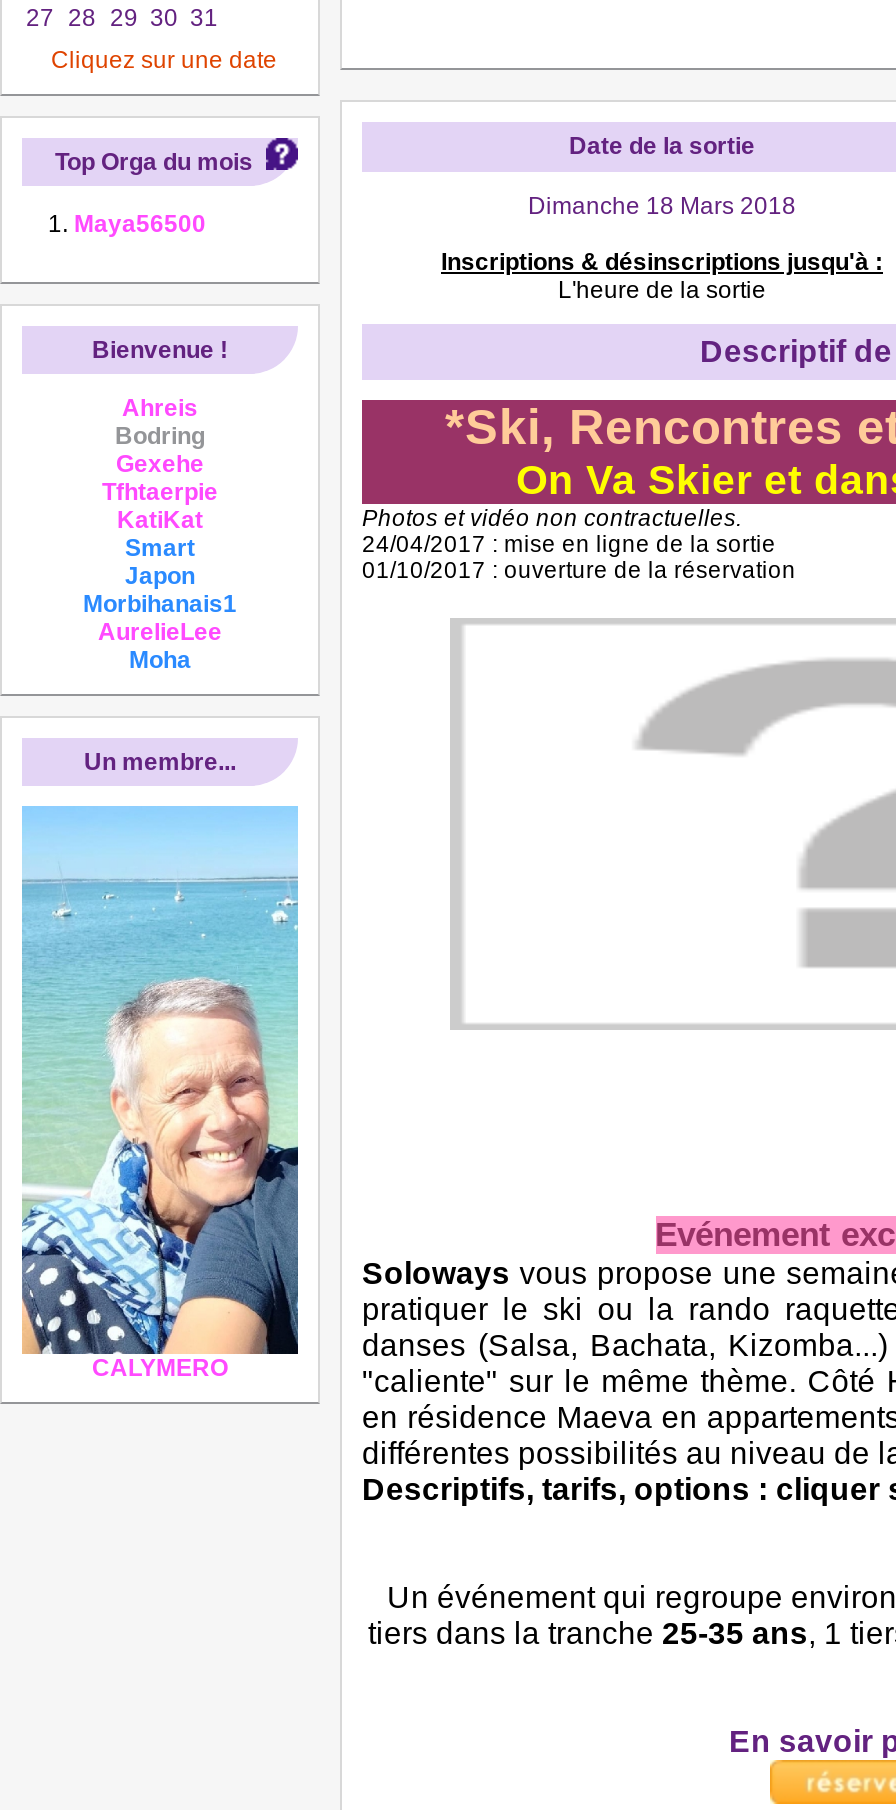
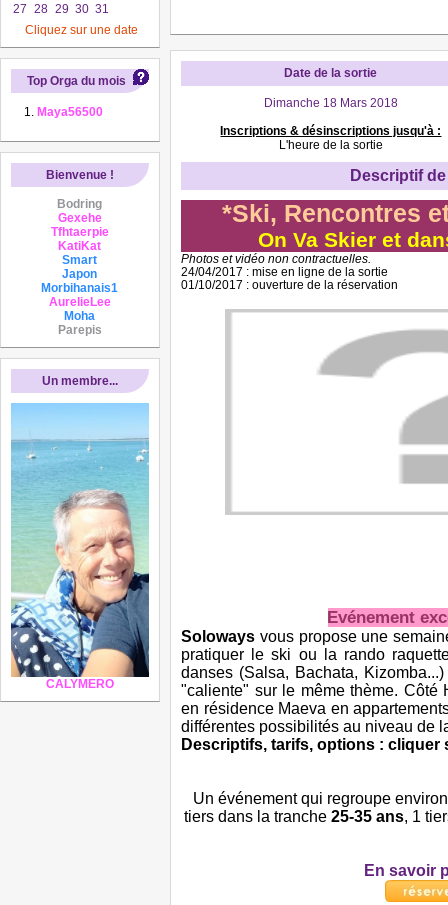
- Ahreis

+ Parepis
